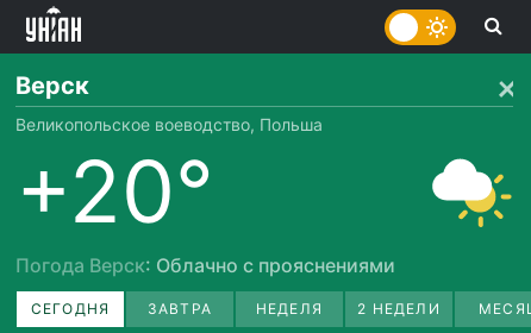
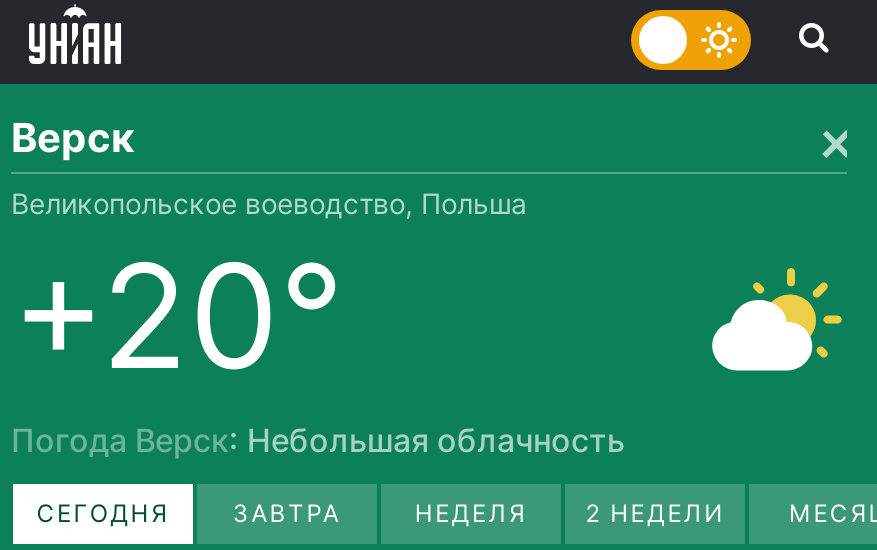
- [image]
+ [image]

- Погода Верск: Облачно с прояснениями
+ Погода Верск: Небольшая облачность
